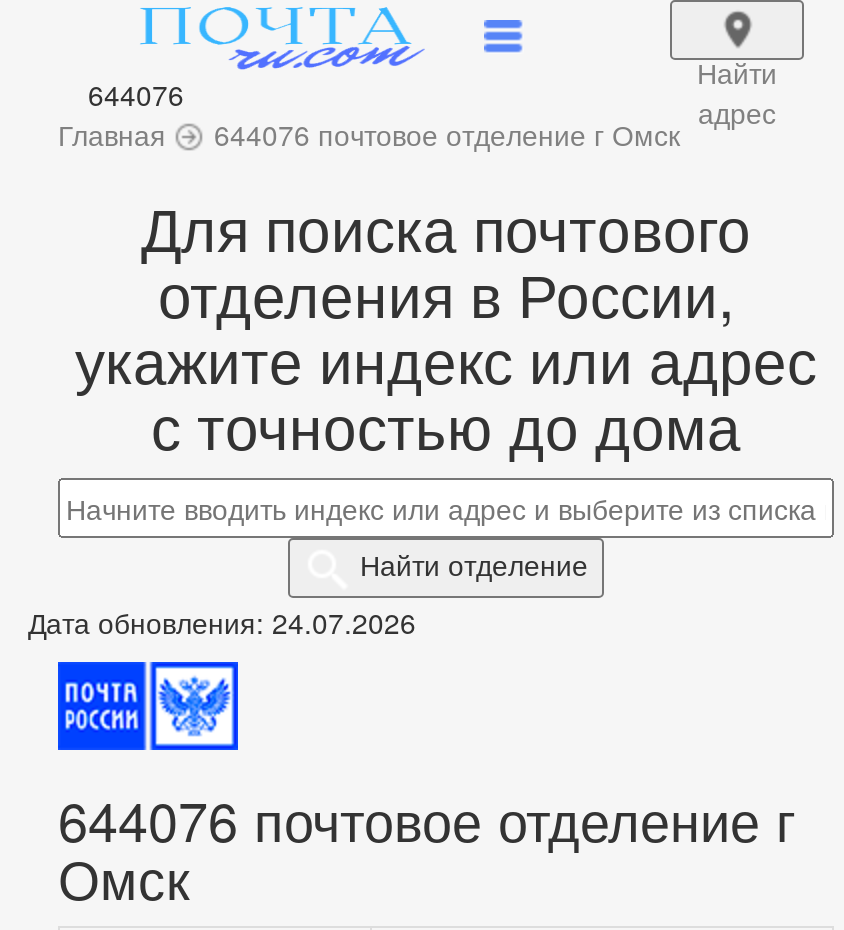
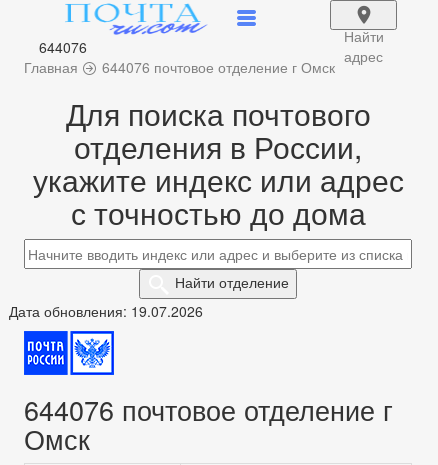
- Дата обновления: 24.07.2026
+ Дата обновления: 19.07.2026
